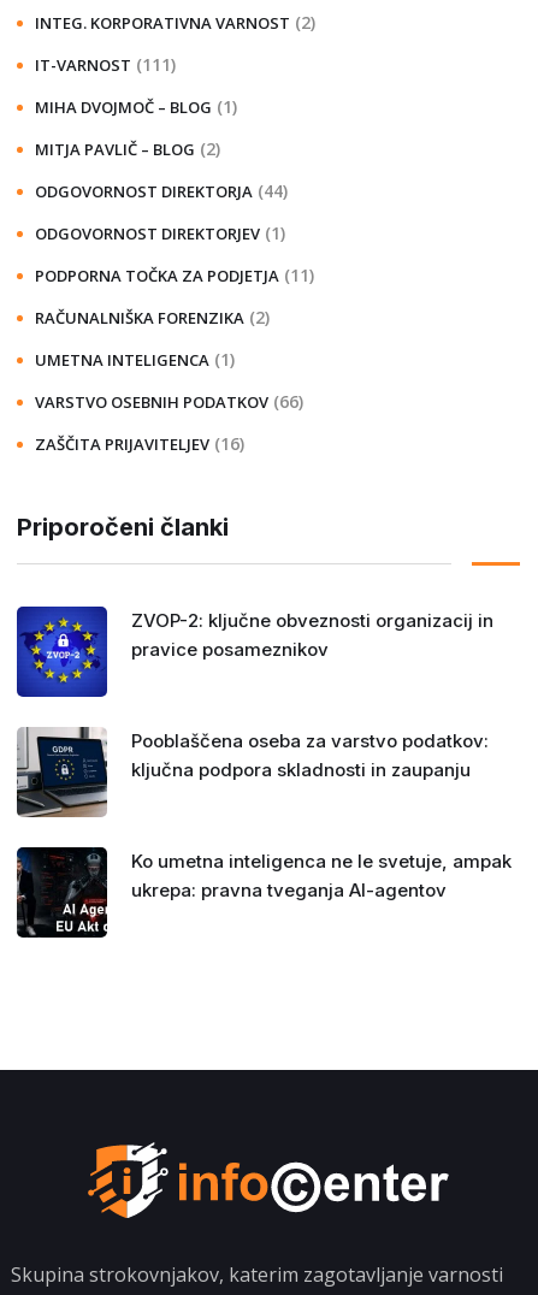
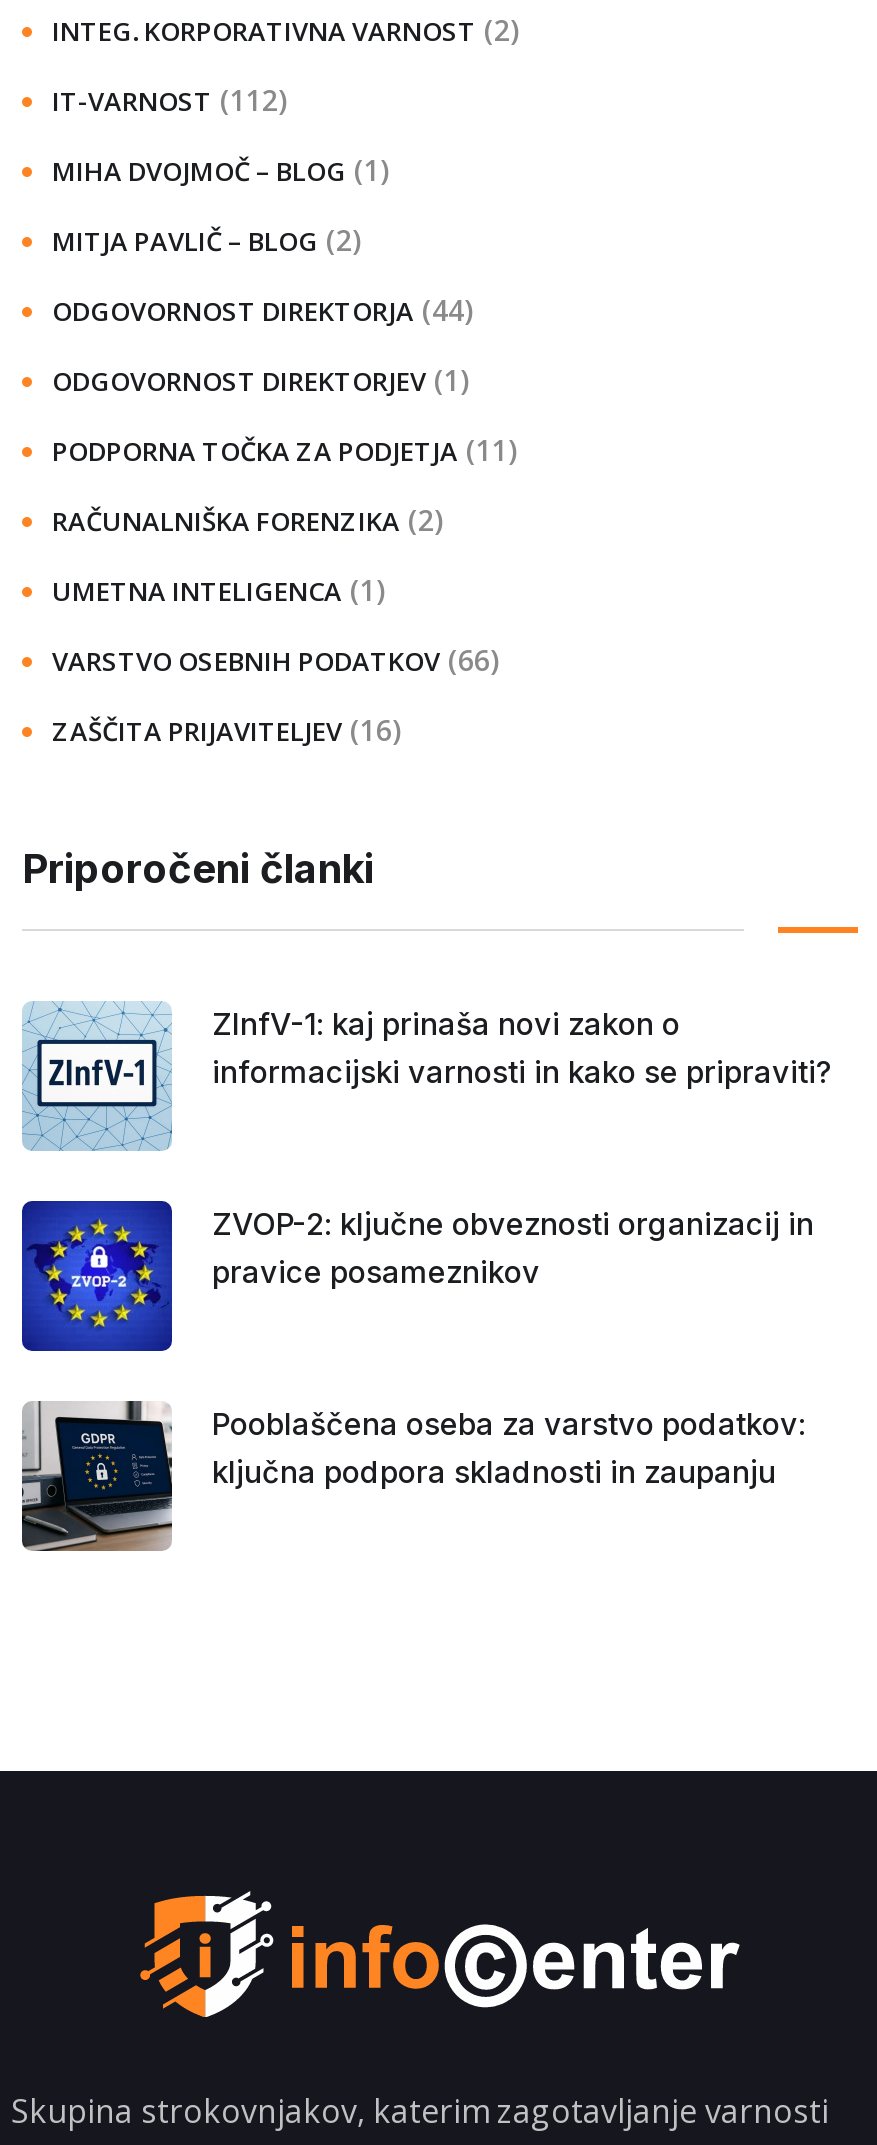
- IT-VARNOST (111)
+ IT-VARNOST (112)

+ [image]
+ ZInfV-1: kaj prinaša novi zakon o
+ informacijski varnosti in kako se pripraviti?

moved down: [image] | ZVOP-2: ključne obveznosti organizacij in | pravice posameznikov | Pooblaščena oseba za varstvo podatkov: | ključna podpora skladnosti in zaupanju

- [image]
- Ko umetna inteligenca ne le svetuje, ampak
- ukrepa: pravna tveganja AI-agentov
